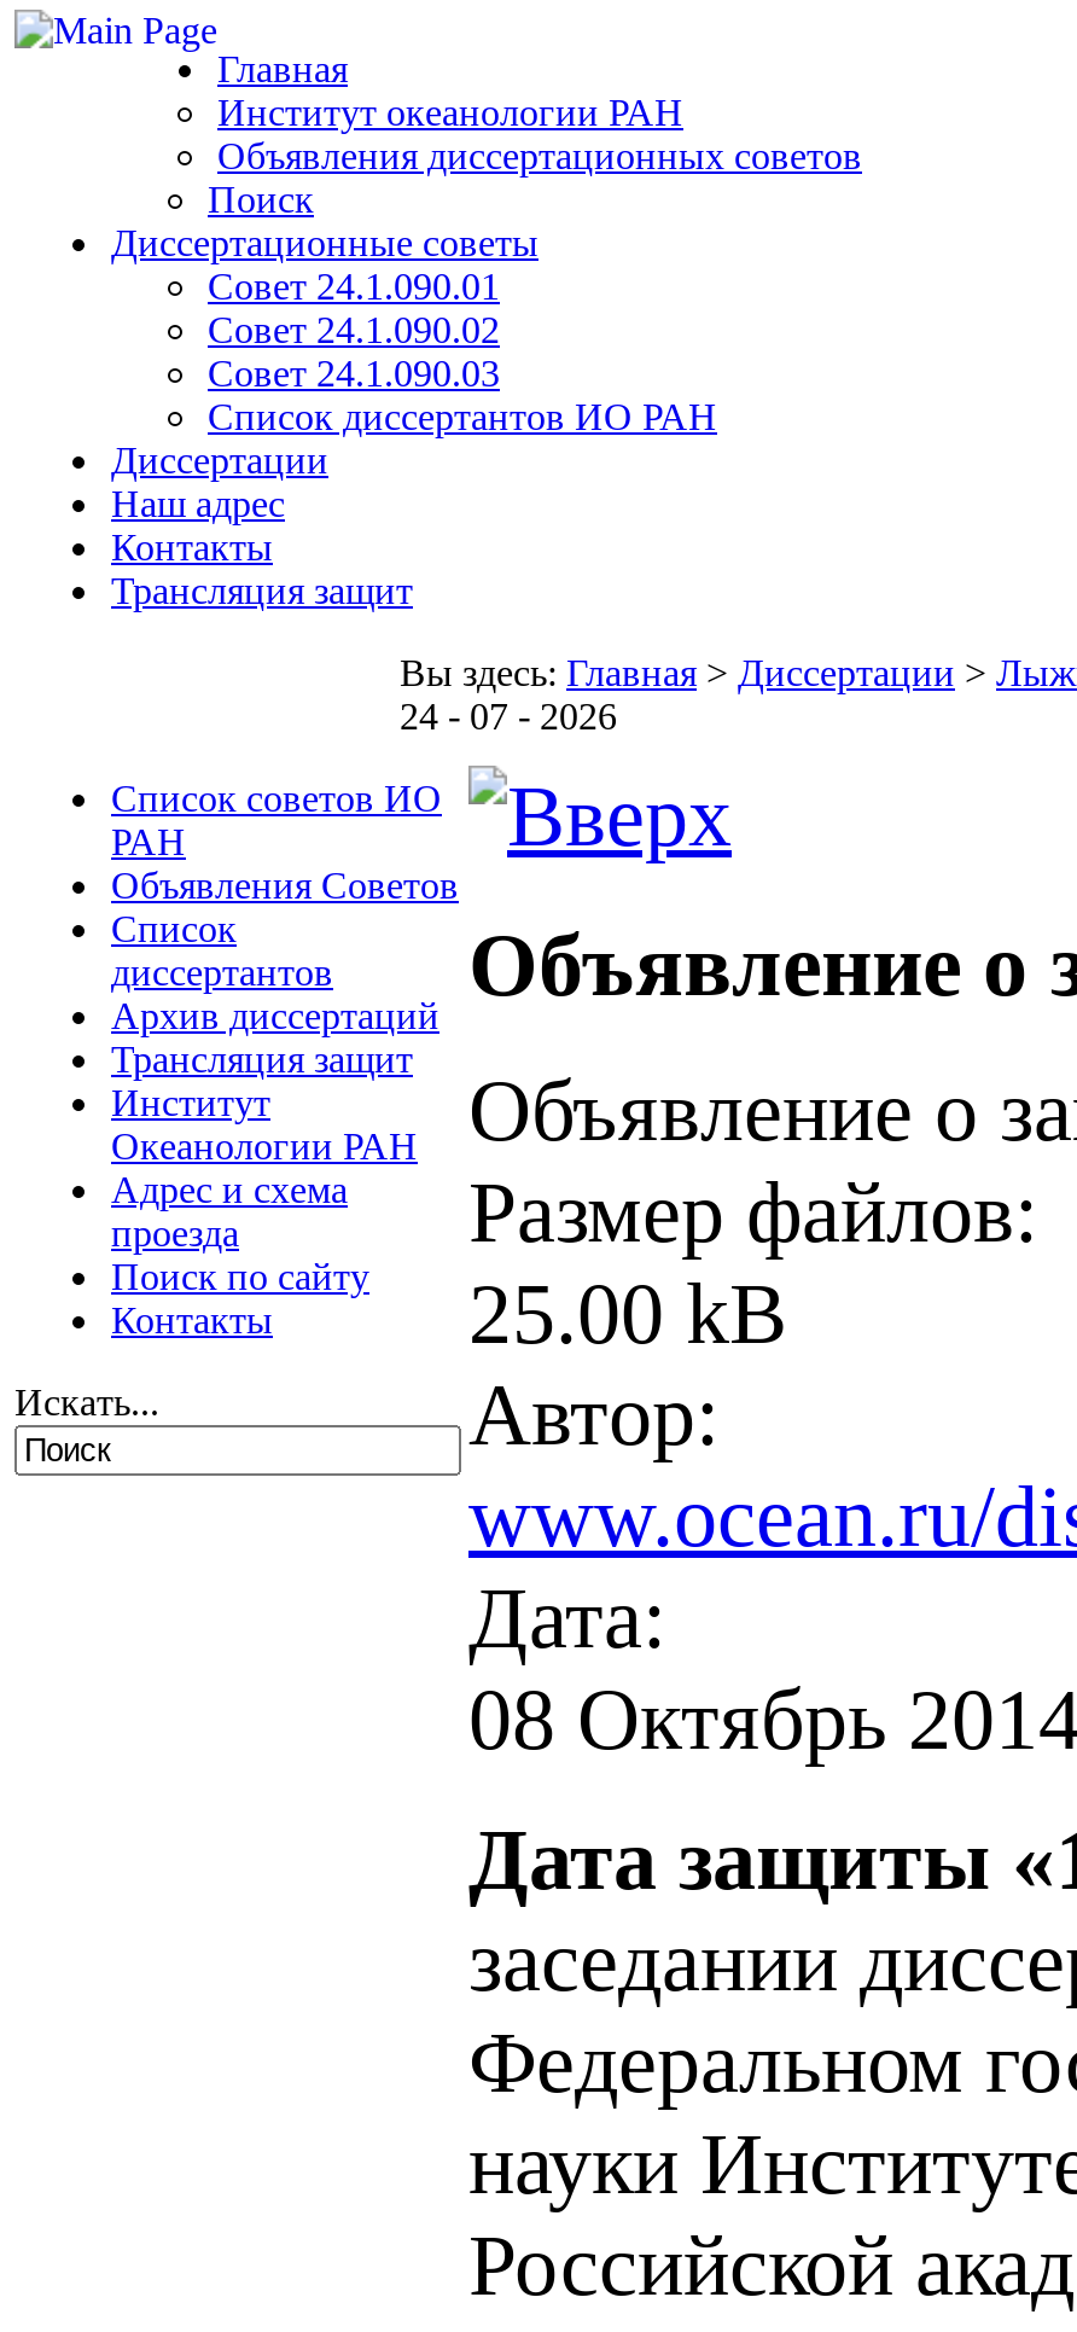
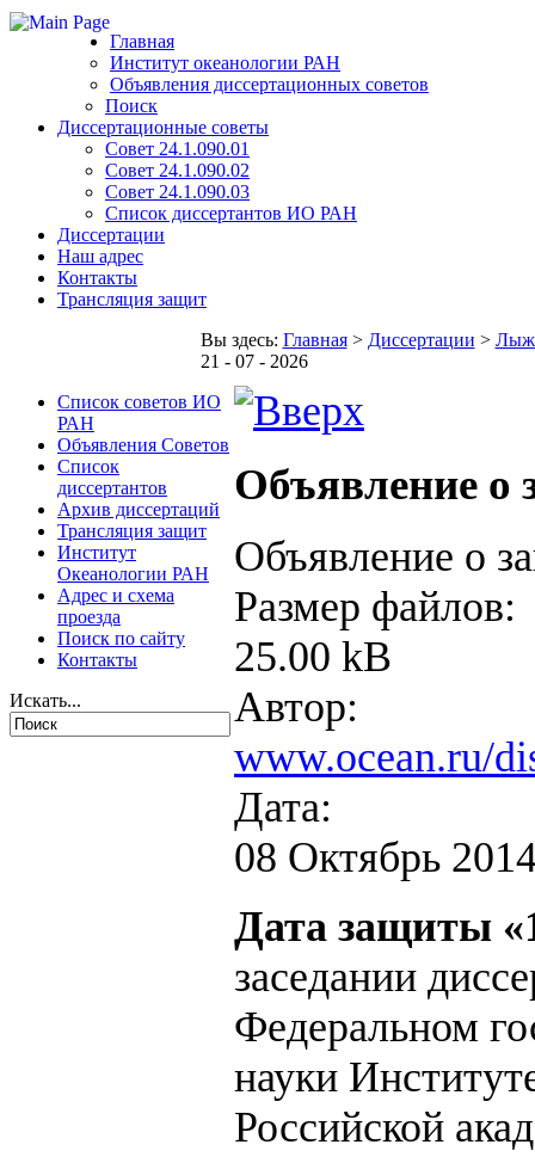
- 24 - 07 - 2026
+ 21 - 07 - 2026
